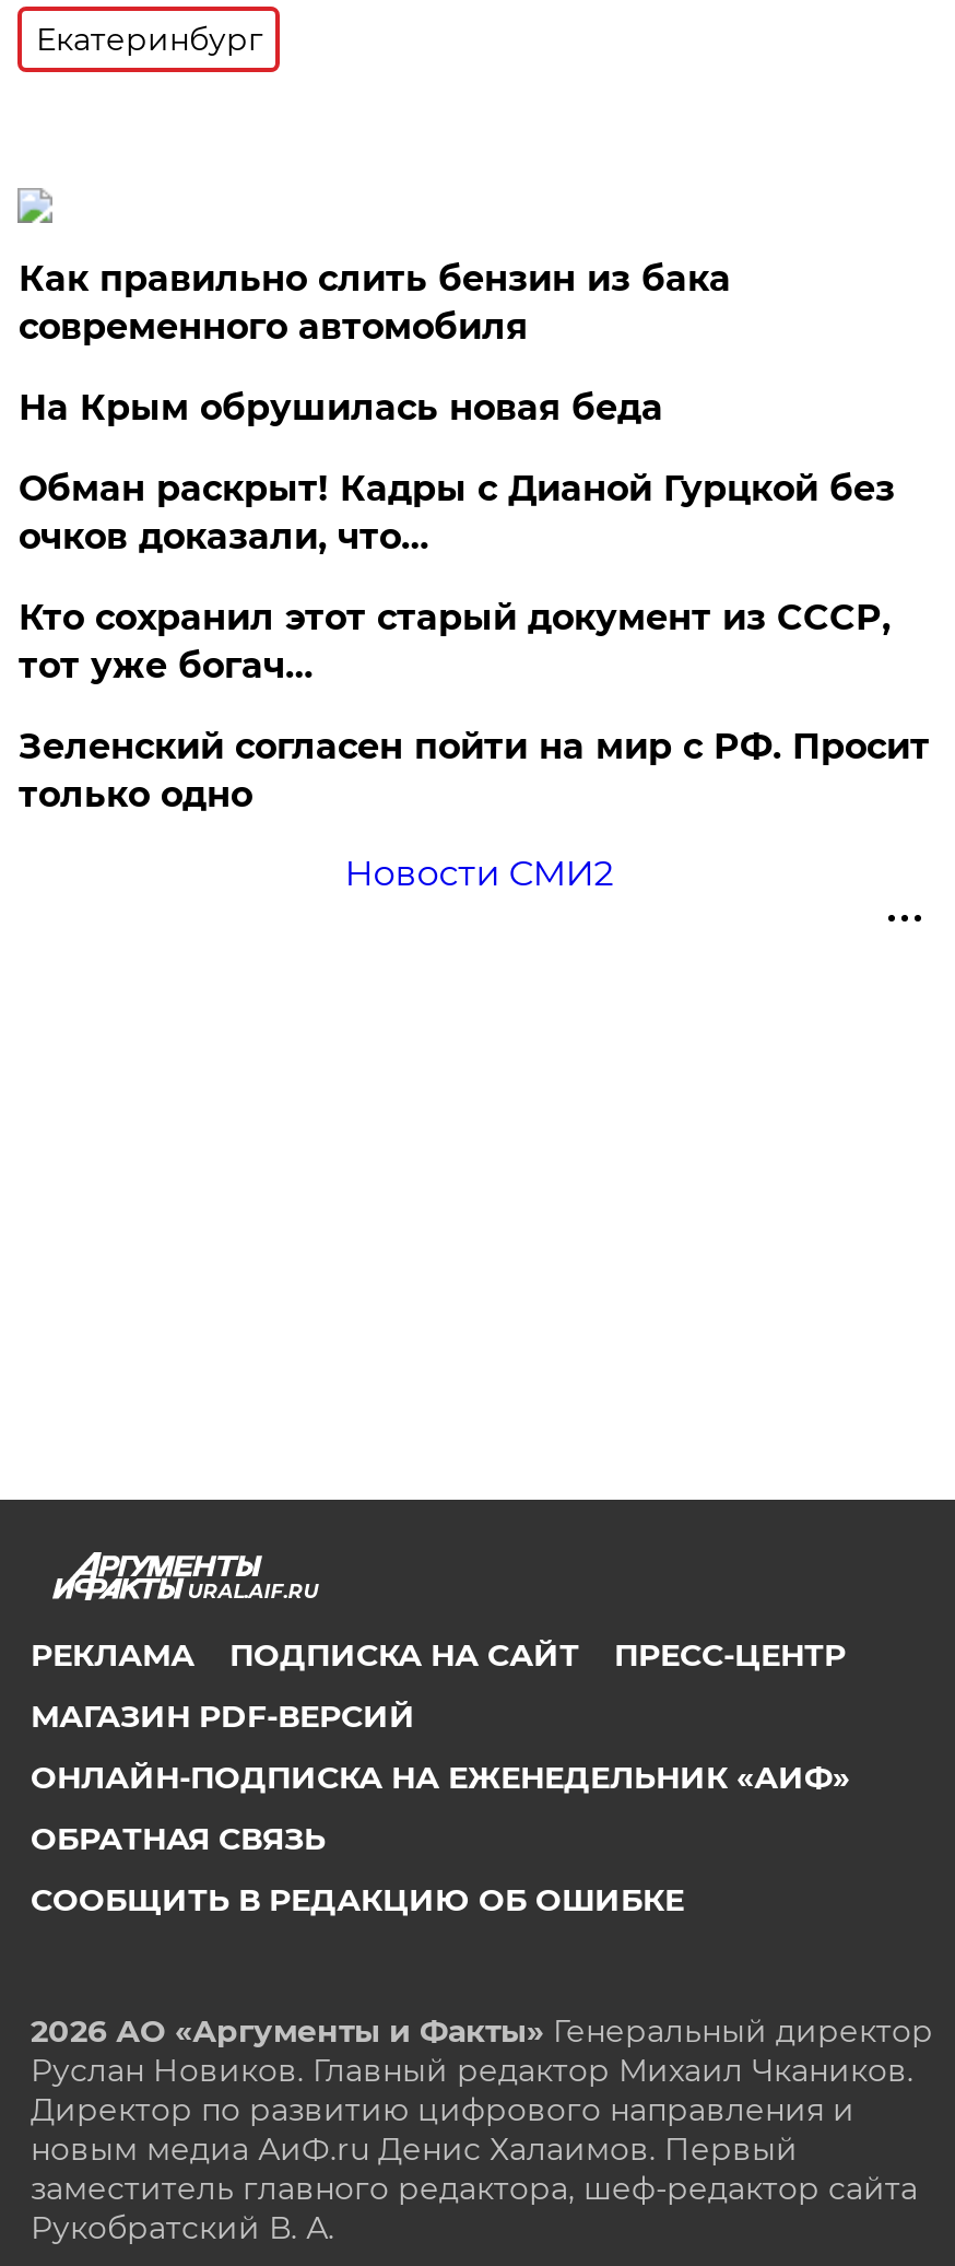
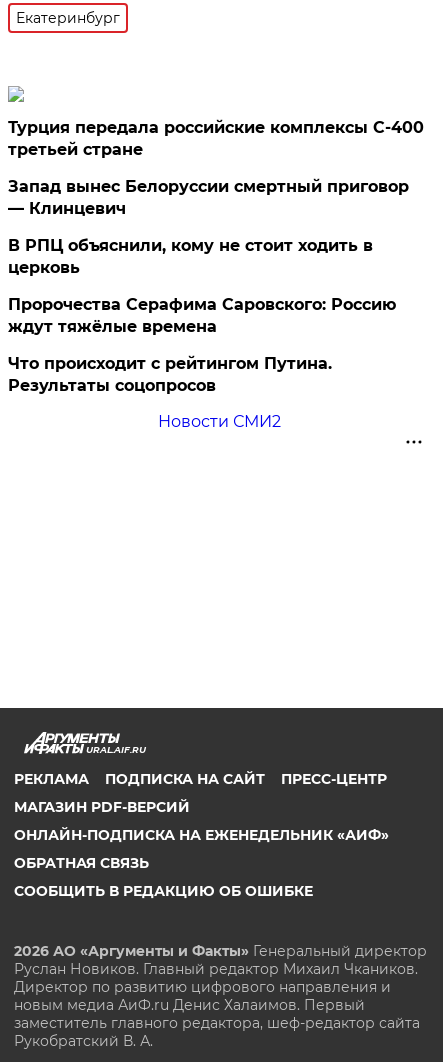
- Как правильно слить бензин из бака
- современного автомобиля
+ Турция передала российские комплексы С-400
+ третьей стране

- На Крым обрушилась новая беда
+ Запад вынес Белоруссии смертный приговор
+ — Клинцевич

- Обман раскрыт! Кадры с Дианой Гурцкой без
- очков доказали, что…
+ В РПЦ объяснили, кому не стоит ходить в
+ церковь

- Кто сохранил этот старый документ из СССР,
- тот уже богач…
+ Пророчества Серафима Саровского: Россию
+ ждут тяжёлые времена

- Зеленский согласен пойти на мир с РФ. Просит
- только одно
+ Что происходит с рейтингом Путина.
+ Результаты соцопросов
